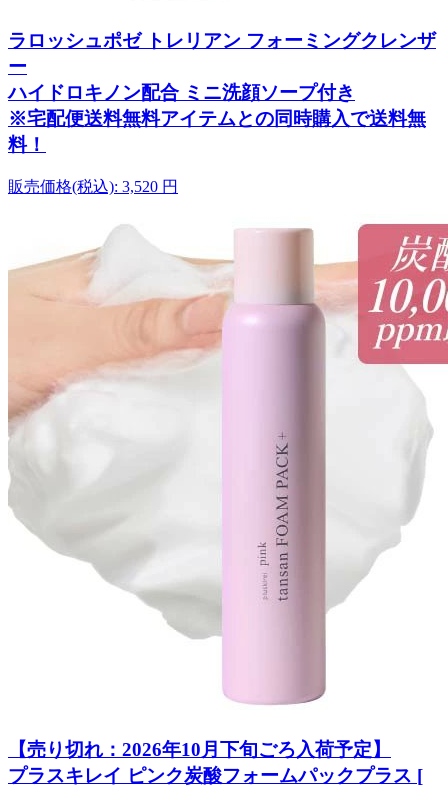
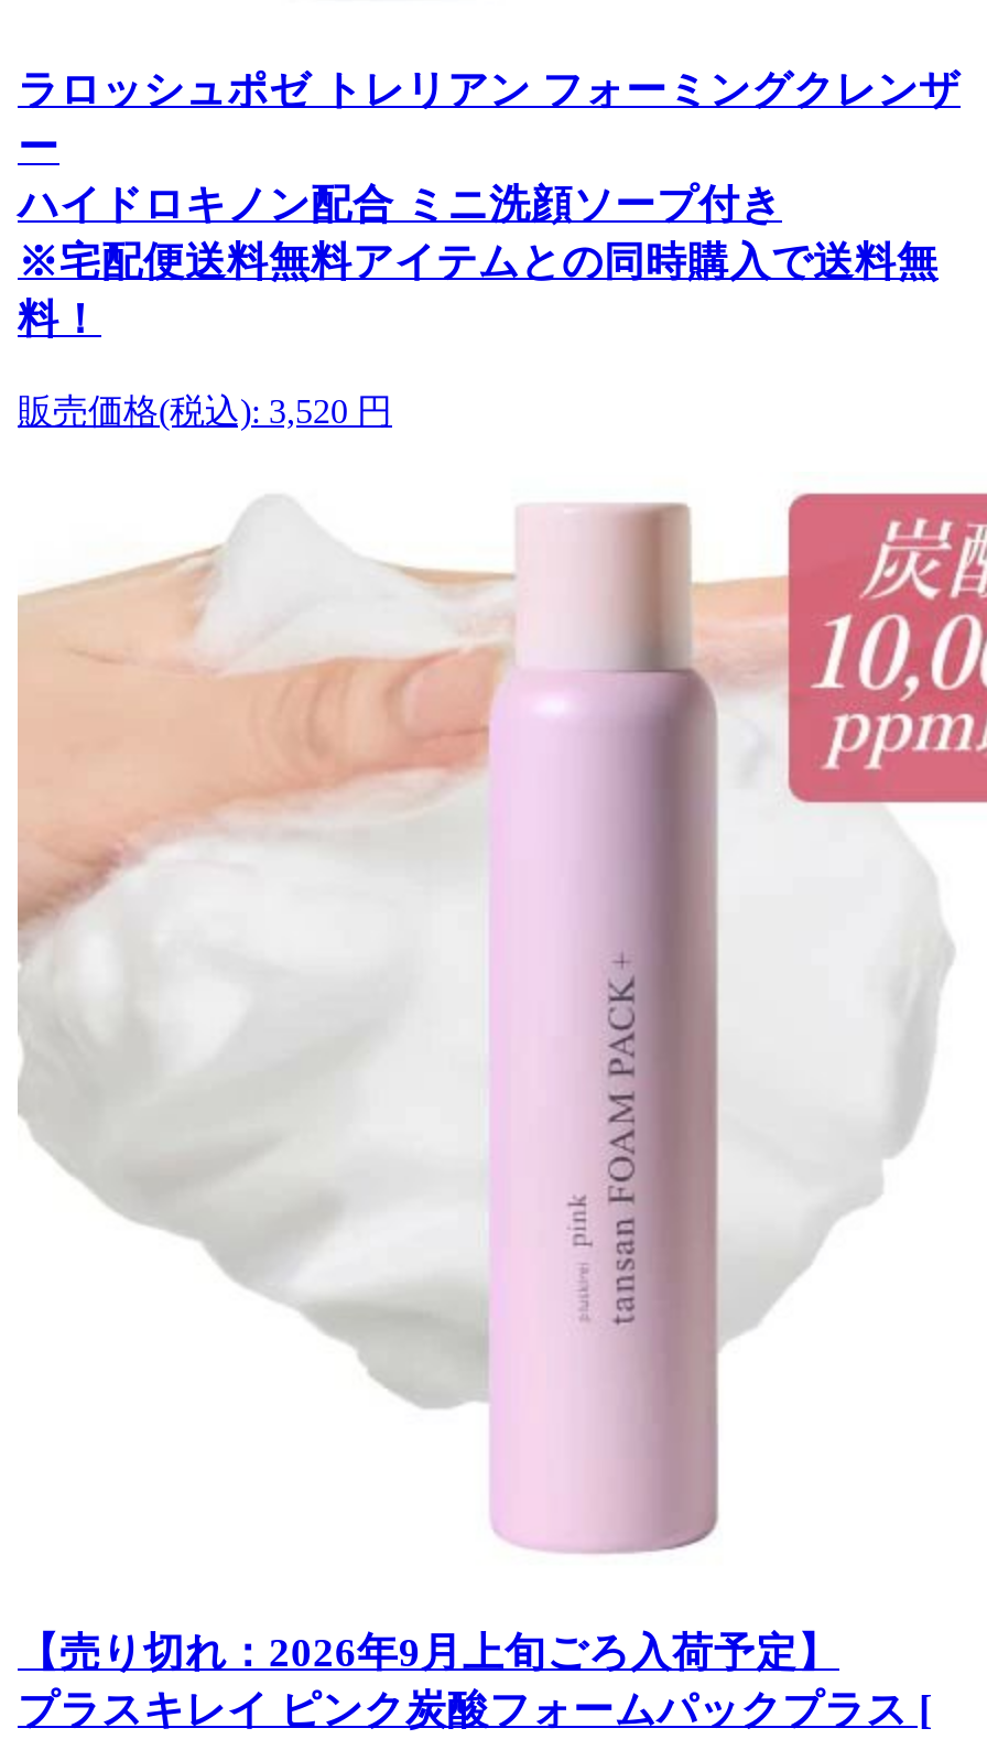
- 【売り切れ：2026年10月下旬ごろ入荷予定】
+ 【売り切れ：2026年9月上旬ごろ入荷予定】
